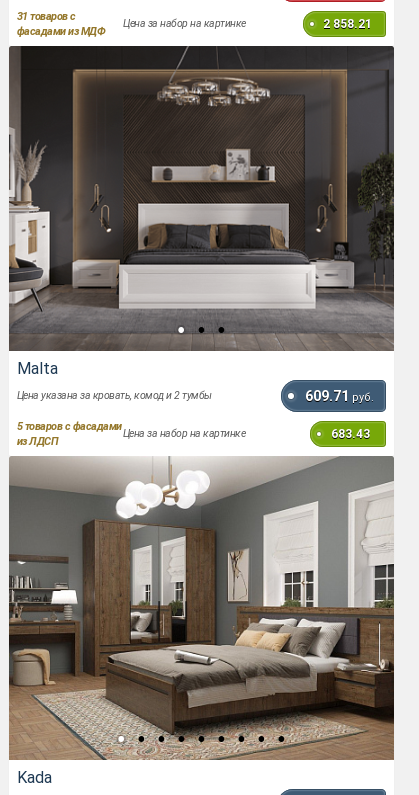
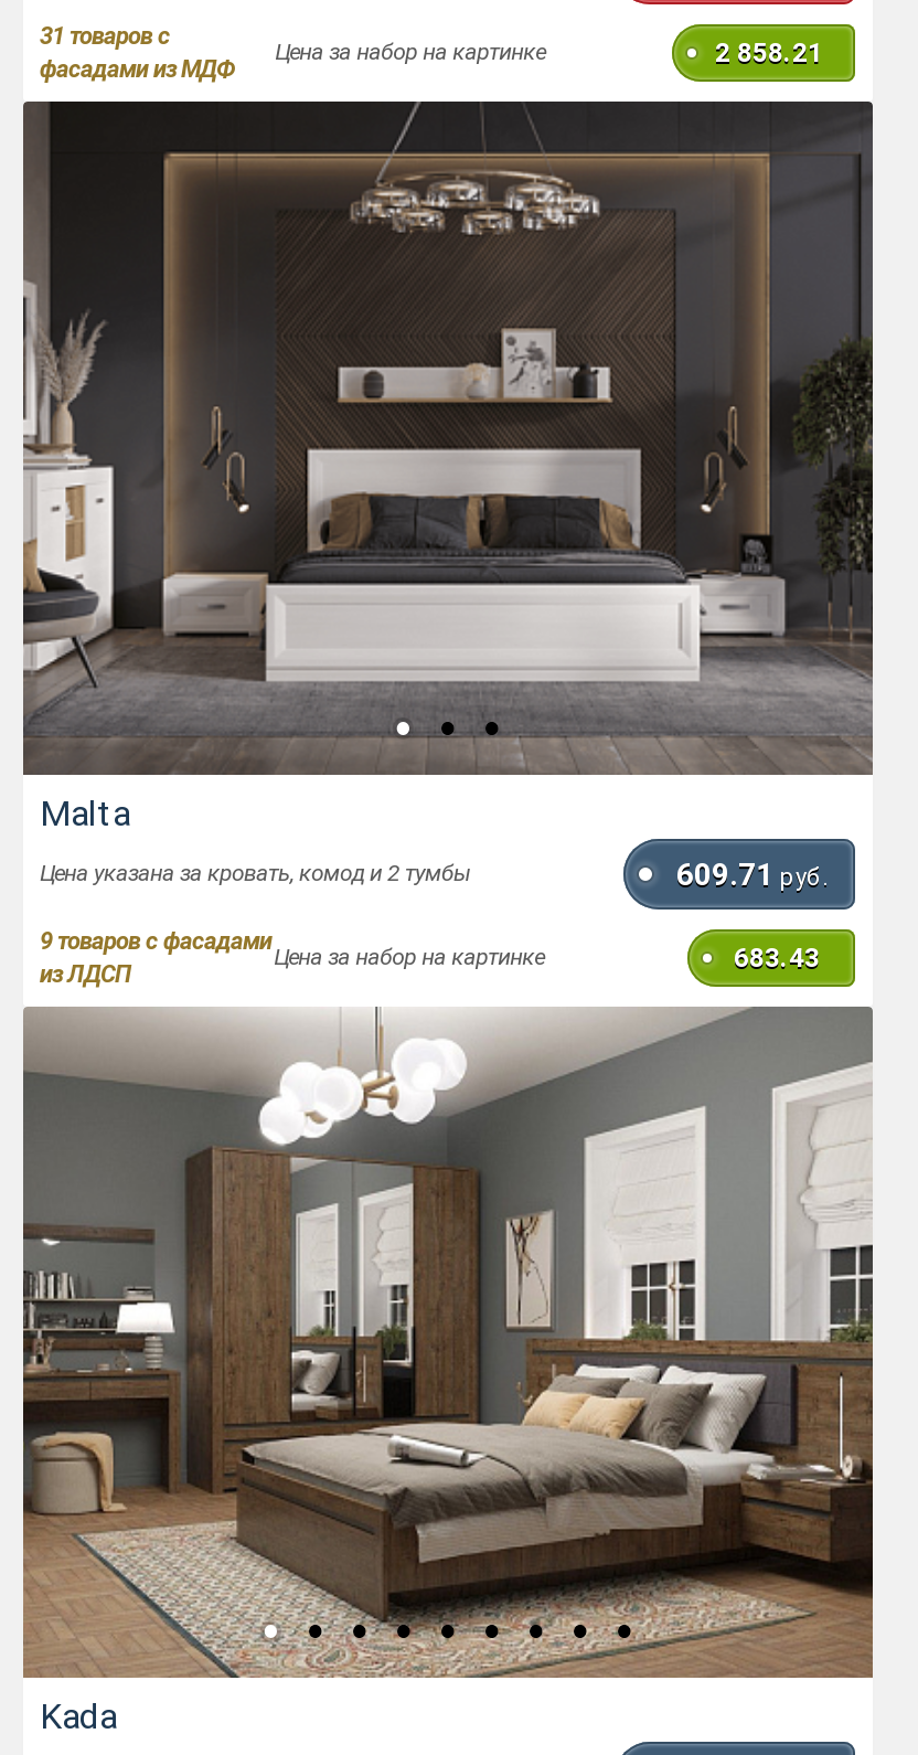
- 5 товаров с фасадами
+ 9 товаров с фасадами
